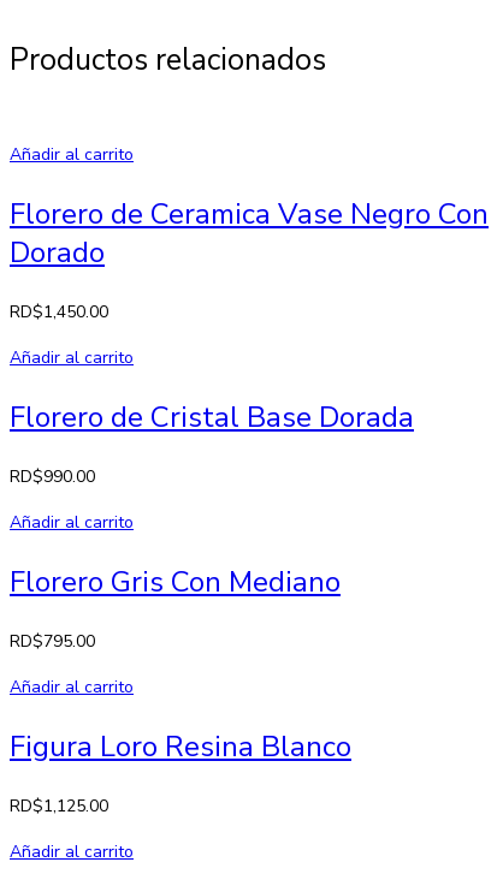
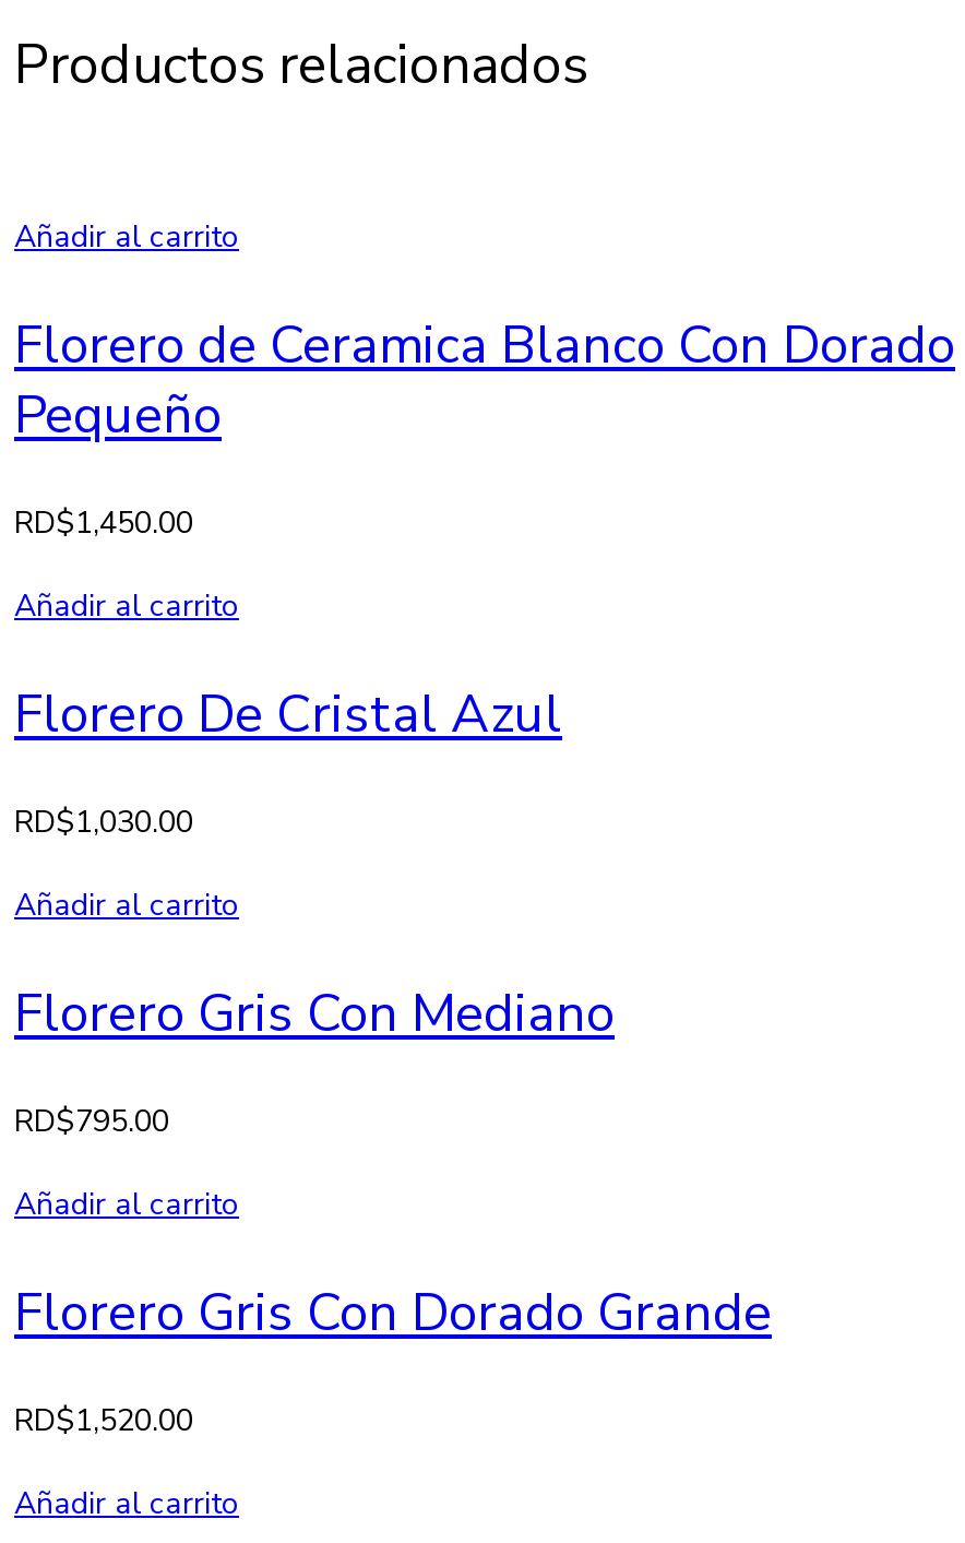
- Florero de Ceramica Vase Negro Con
- Dorado
+ Florero de Ceramica Blanco Con Dorado
+ Pequeño

- Florero de Cristal Base Dorada
+ Florero De Cristal Azul

- RD$990.00
+ RD$1,030.00

- Figura Loro Resina Blanco
+ Florero Gris Con Dorado Grande

- RD$1,125.00
+ RD$1,520.00
